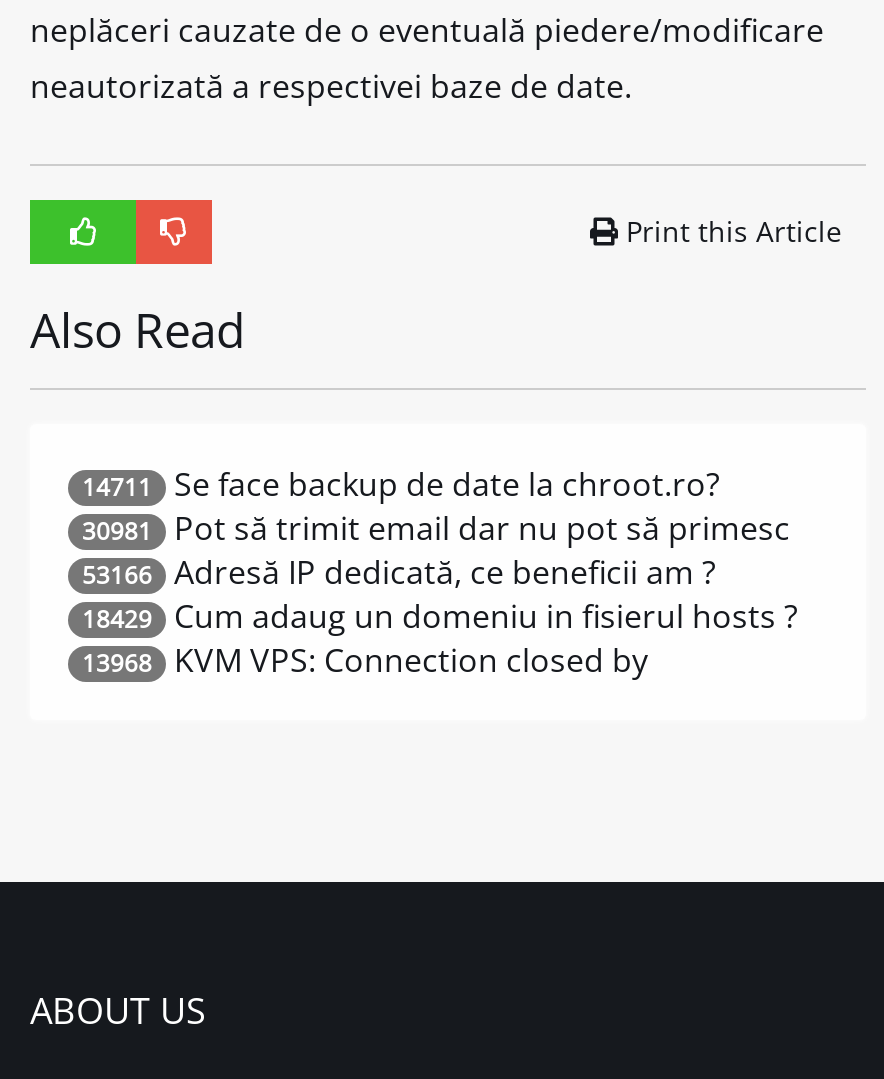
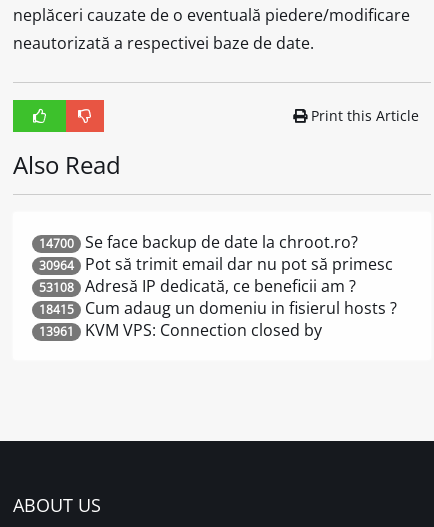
- 14711 Se face backup de date la chroot.ro?
+ 14700 Se face backup de date la chroot.ro?

- 30981 Pot să trimit email dar nu pot să primesc
+ 30964 Pot să trimit email dar nu pot să primesc

- 53166 Adresă IP dedicată, ce beneficii am ?
+ 53108 Adresă IP dedicată, ce beneficii am ?

- 18429 Cum adaug un domeniu in fisierul hosts ?
+ 18415 Cum adaug un domeniu in fisierul hosts ?

- 13968 KVM VPS: Connection closed by
+ 13961 KVM VPS: Connection closed by
